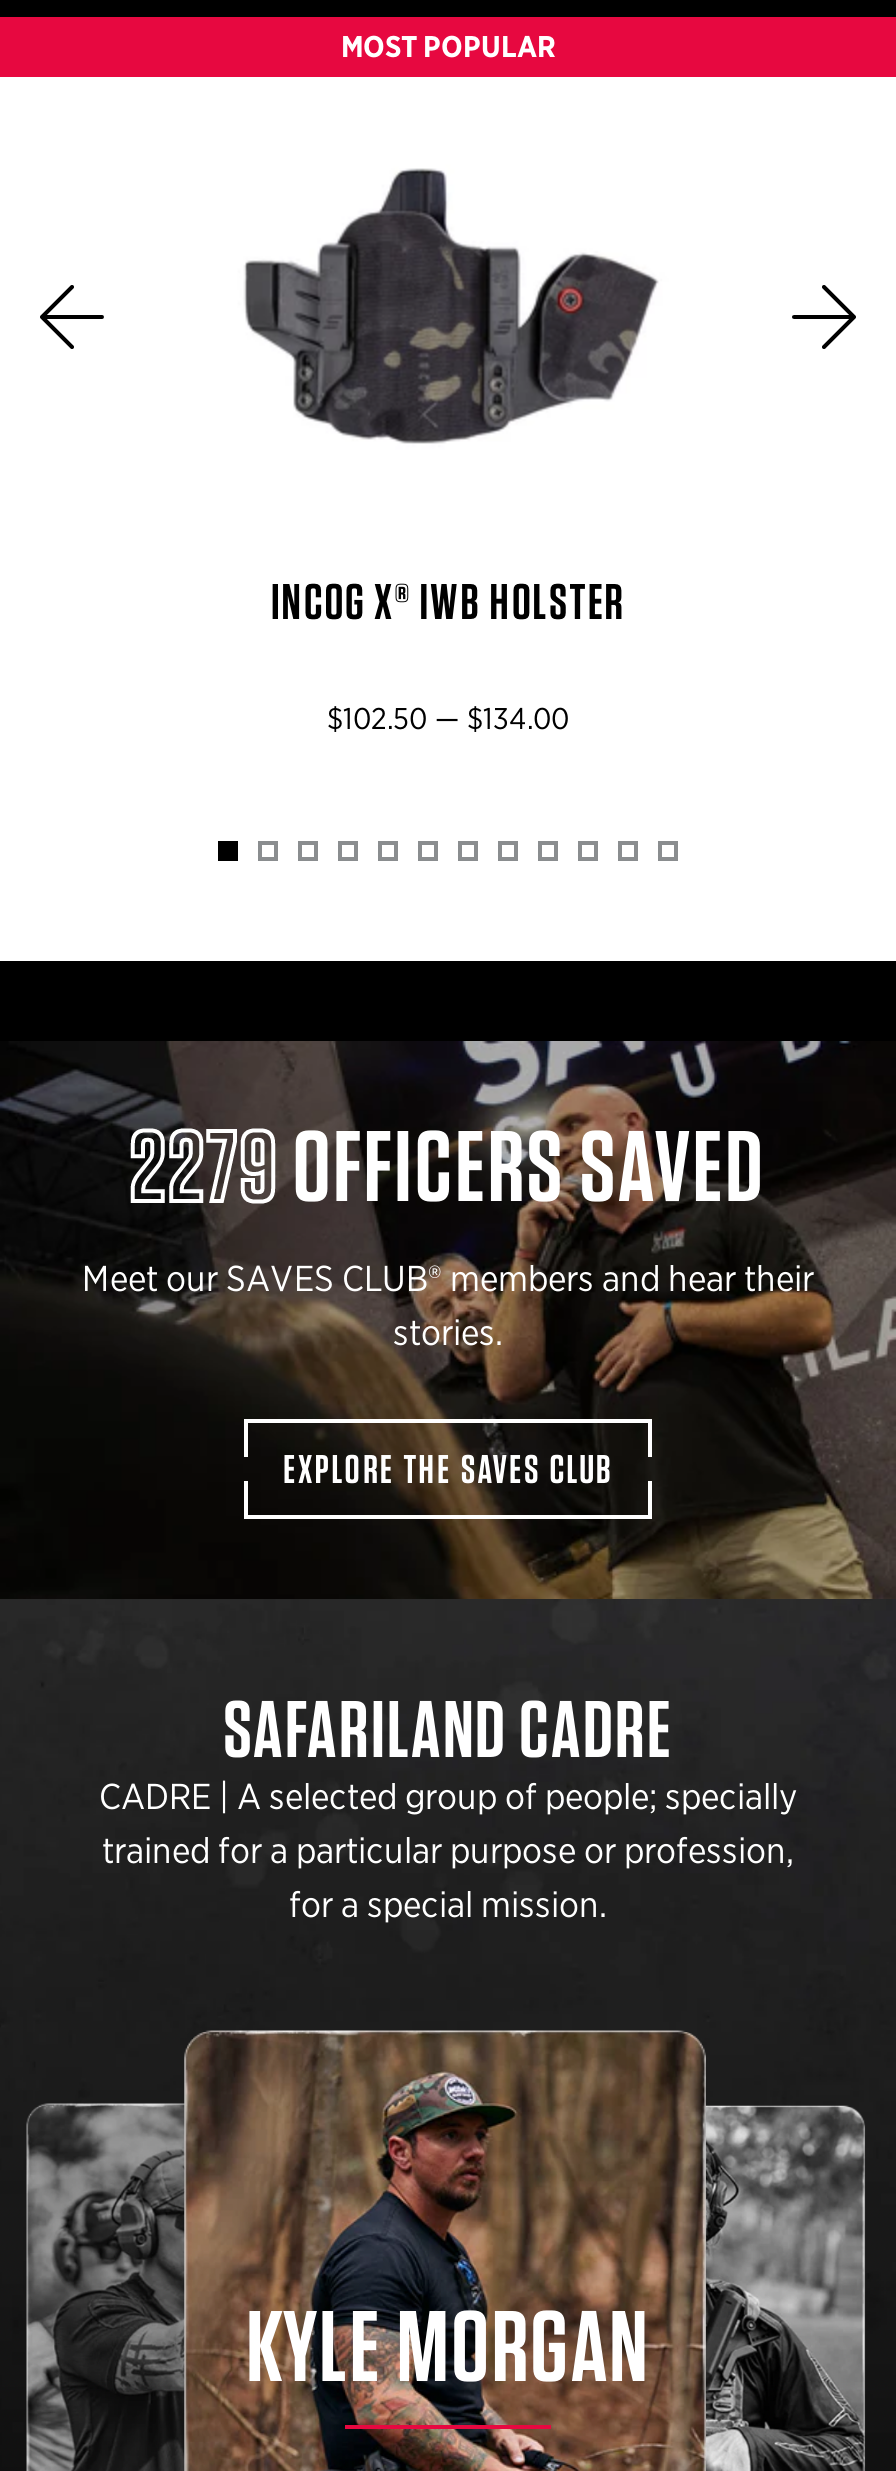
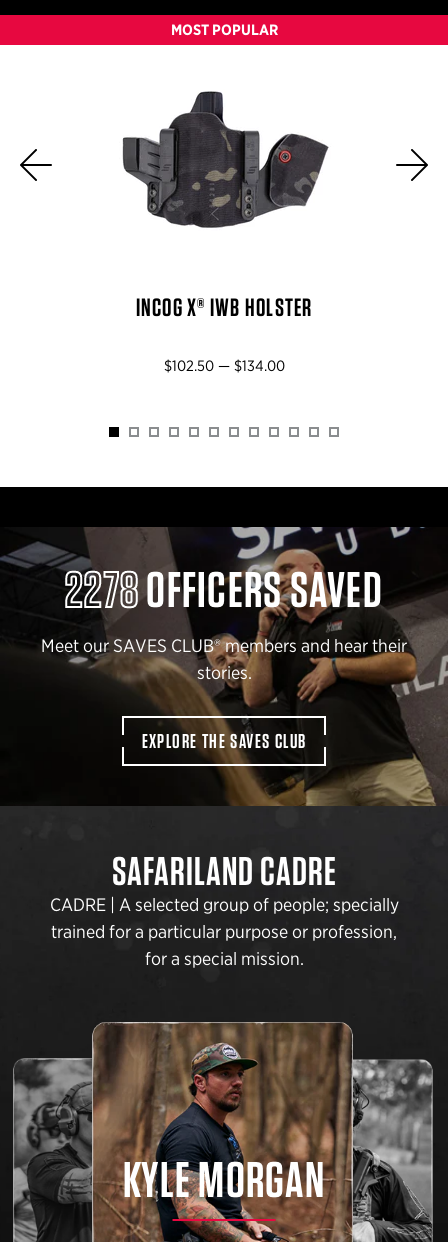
- 2279 OFFICERS SAVED
+ 2278 OFFICERS SAVED
